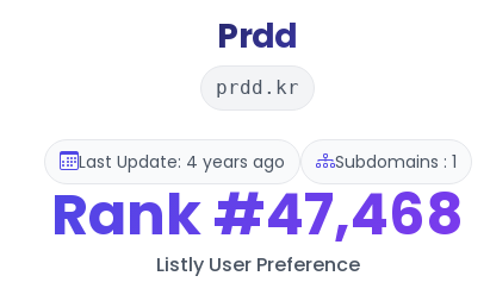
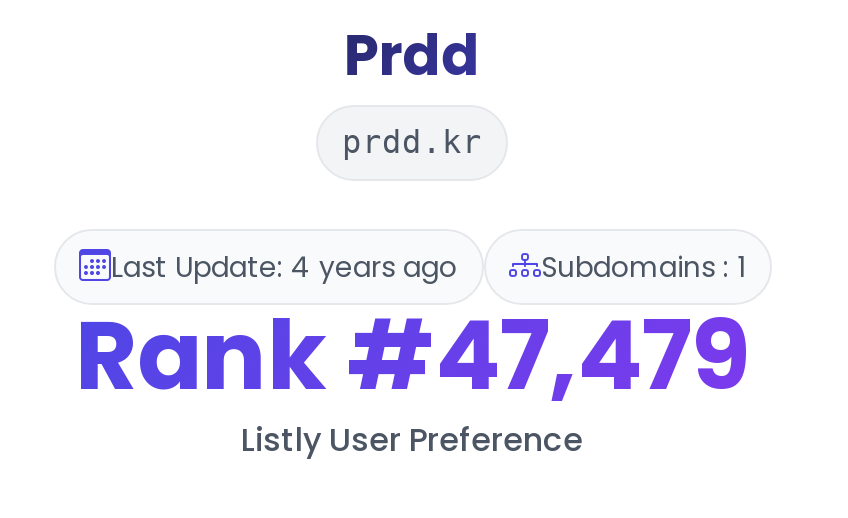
- Rank #47,468
+ Rank #47,479
